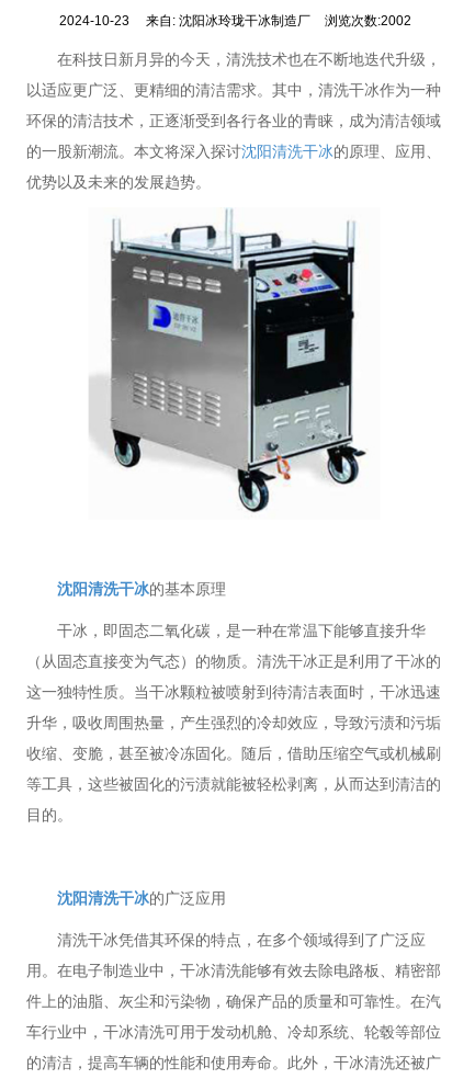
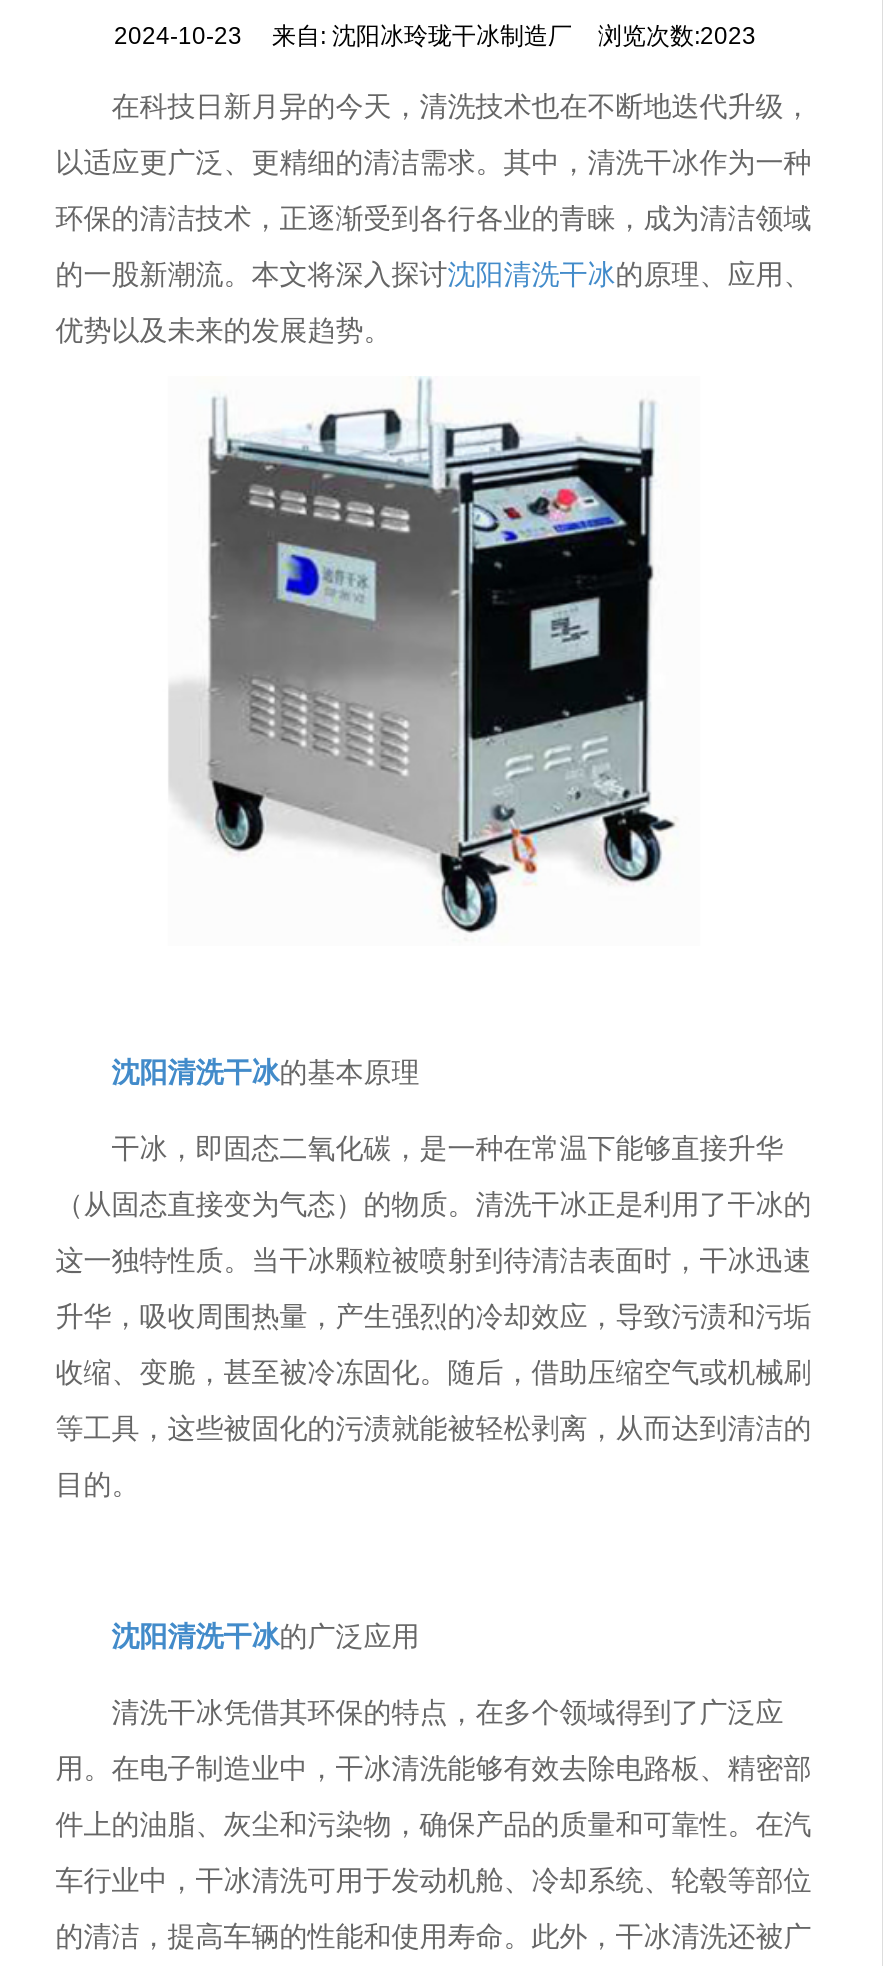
- 2024-10-23 来自:沈阳冰玲珑干冰制造厂 浏览次数:2002
+ 2024-10-23 来自:沈阳冰玲珑干冰制造厂 浏览次数:2023
